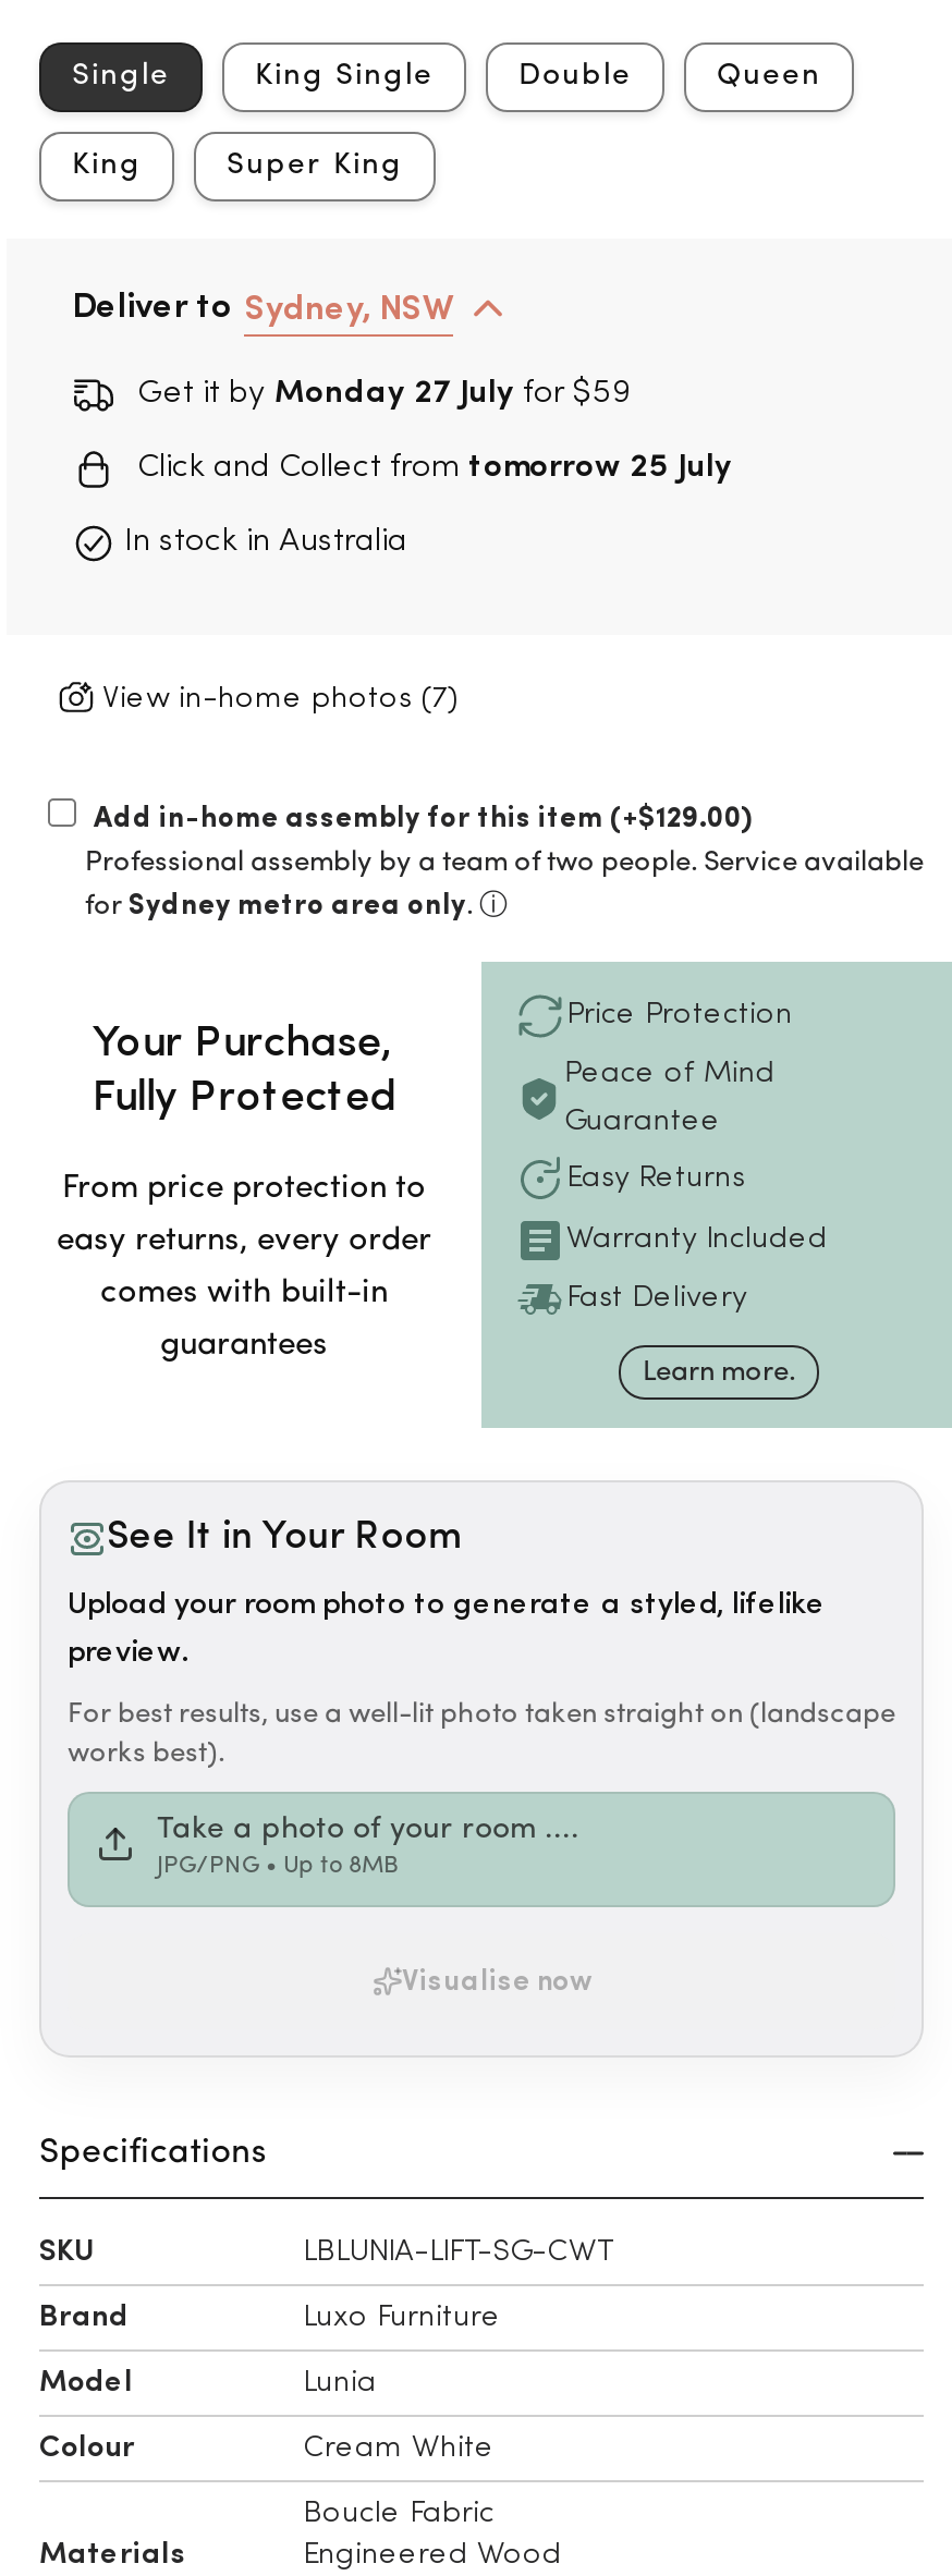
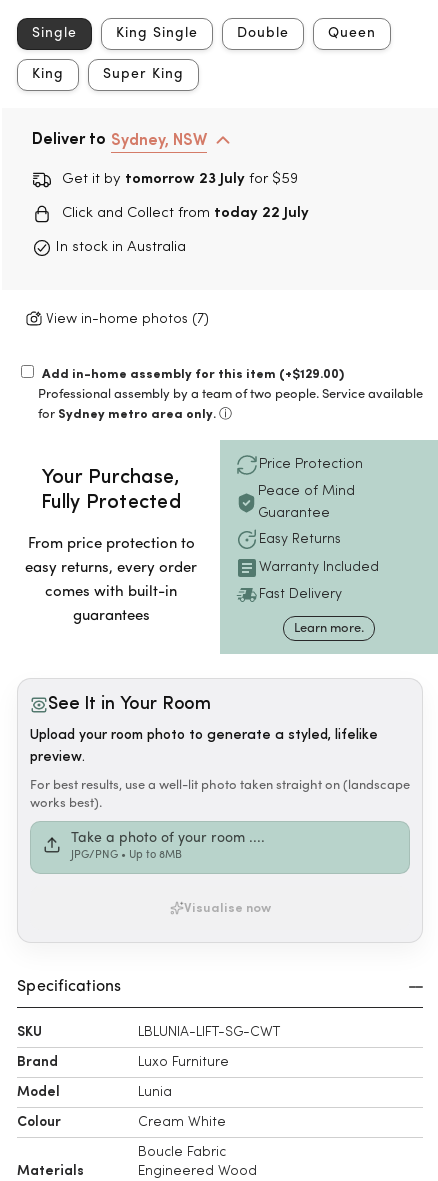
- Get it by Monday 27 July for $59
+ Get it by tomorrow 23 July for $59

- Click and Collect from tomorrow 25 July
+ Click and Collect from today 22 July
